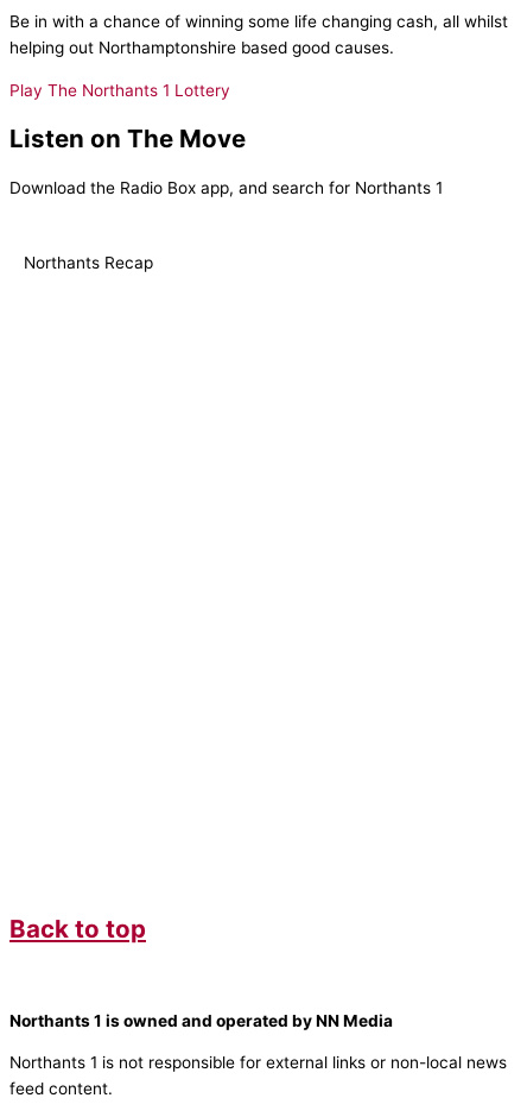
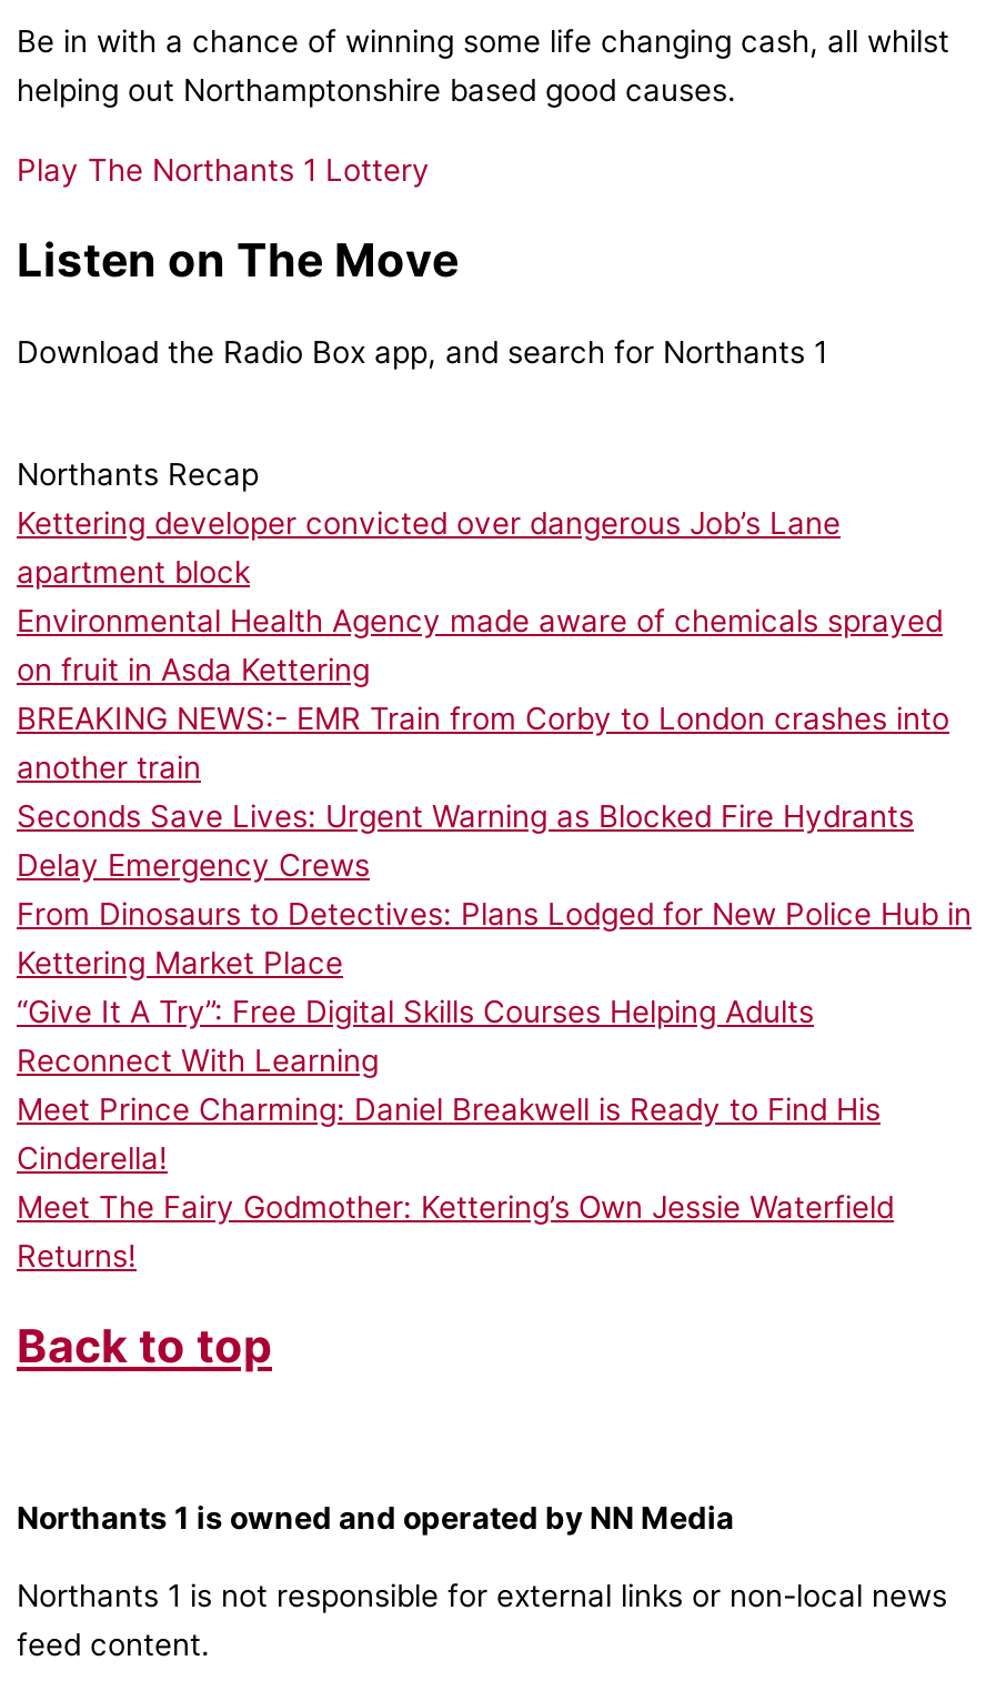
+ Kettering developer convicted over dangerous Job’s Lane
+ apartment block
+ Environmental Health Agency made aware of chemicals sprayed
+ on fruit in Asda Kettering
+ BREAKING NEWS:- EMR Train from Corby to London crashes into
+ another train
+ Seconds Save Lives: Urgent Warning as Blocked Fire Hydrants
+ Delay Emergency Crews
+ From Dinosaurs to Detectives: Plans Lodged for New Police Hub in
+ Kettering Market Place
+ “Give It A Try”: Free Digital Skills Courses Helping Adults
+ Reconnect With Learning
+ Meet Prince Charming: Daniel Breakwell is Ready to Find His
+ Cinderella!
+ Meet The Fairy Godmother: Kettering’s Own Jessie Waterfield
+ Returns!
